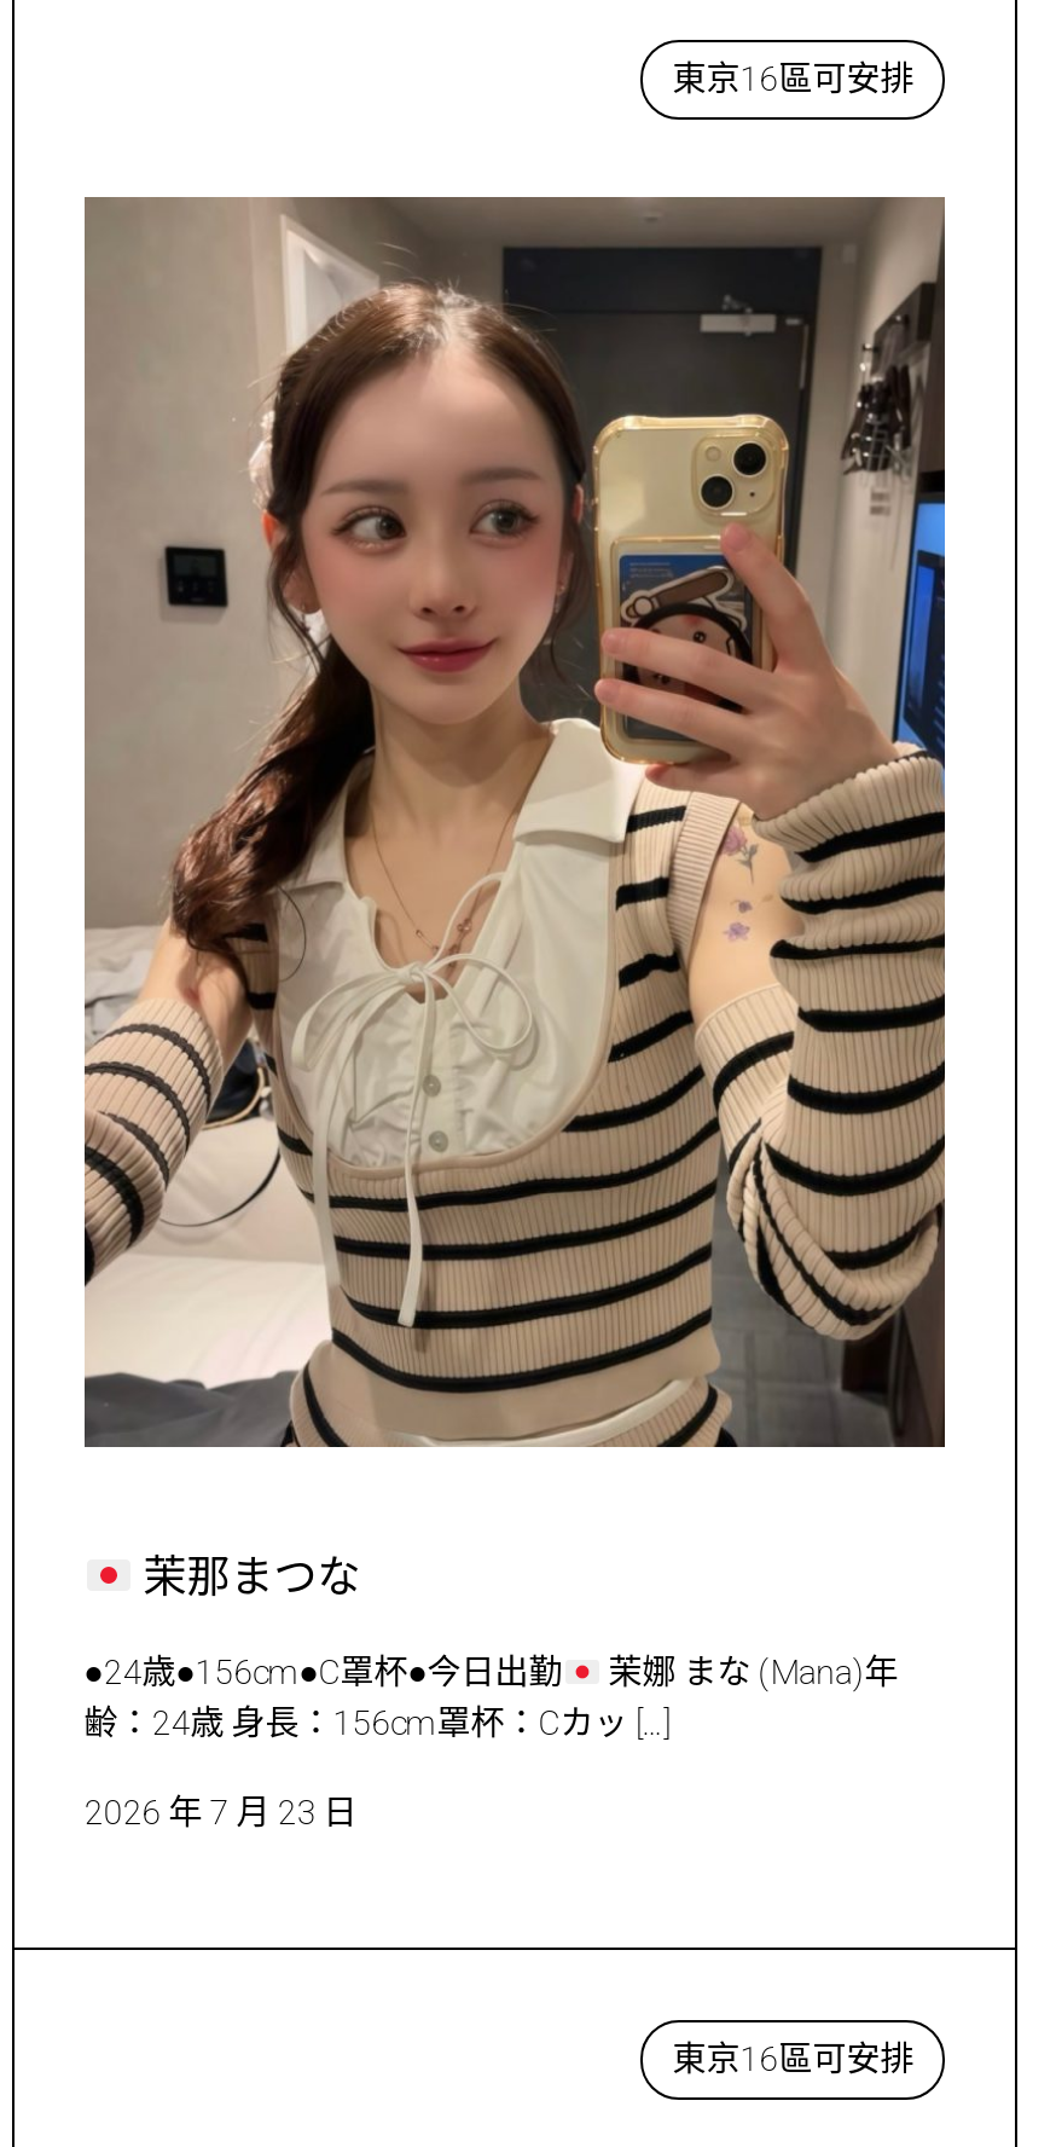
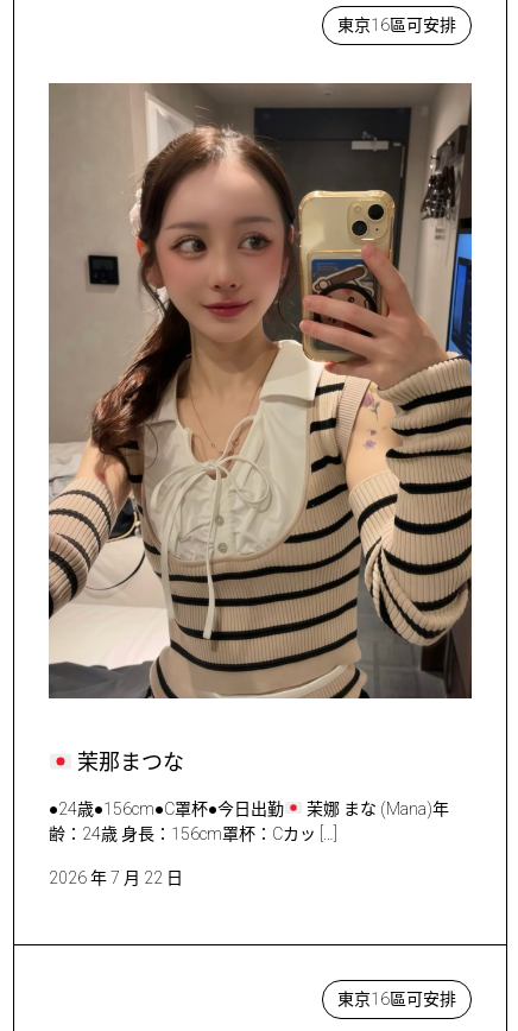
- 2026 年 7 月 23 日
+ 2026 年 7 月 22 日
